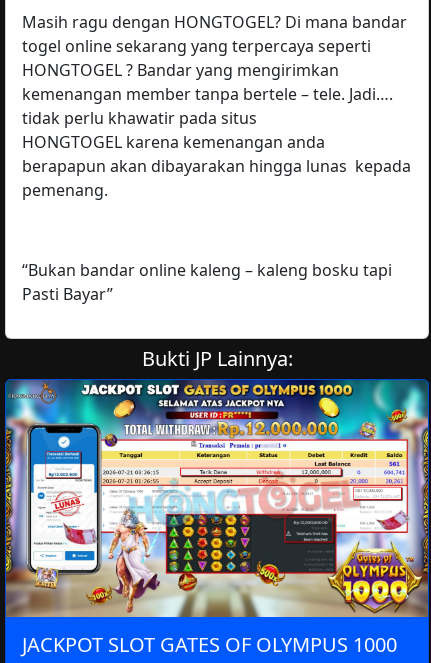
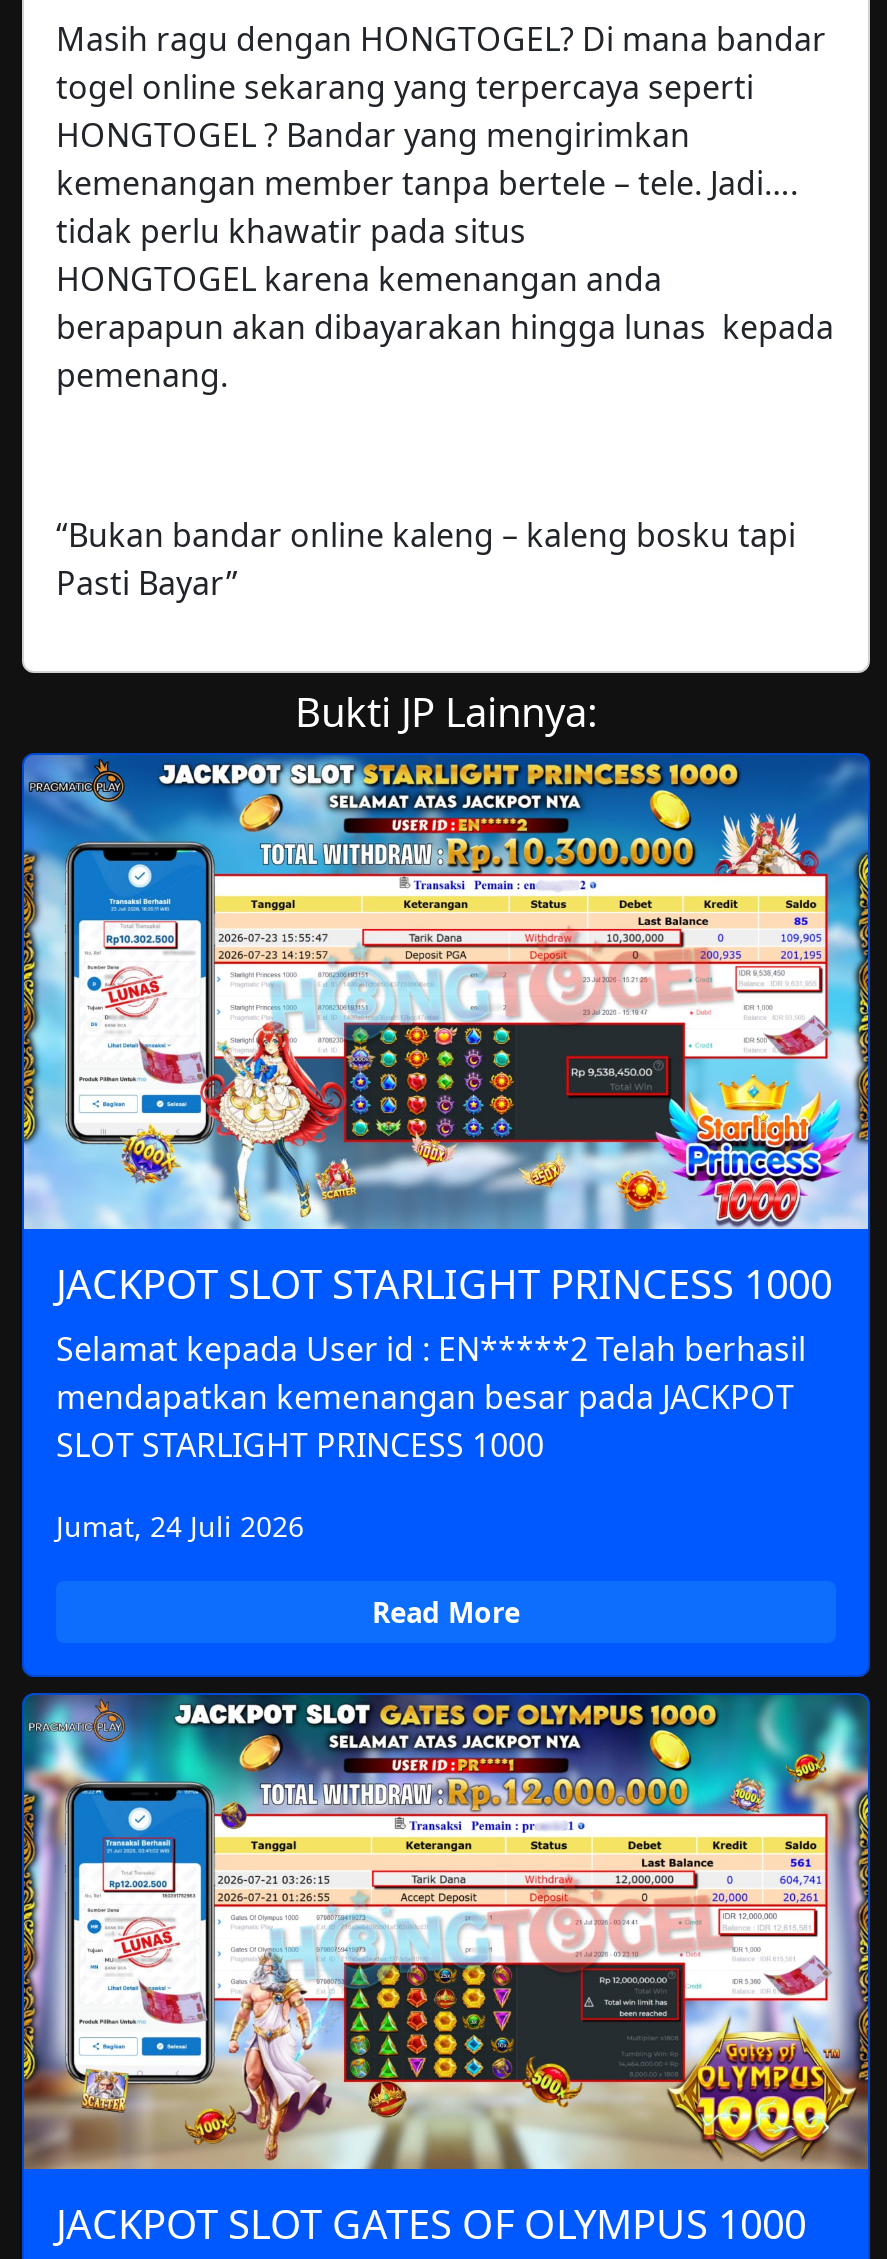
+ [image]
+ JACKPOT SLOT STARLIGHT PRINCESS 1000
+ Selamat kepada User id : EN*****2 Telah berhasil
+ mendapatkan kemenangan besar pada JACKPOT
+ SLOT STARLIGHT PRINCESS 1000
+ Jumat, 24 Juli 2026
+ Read More
